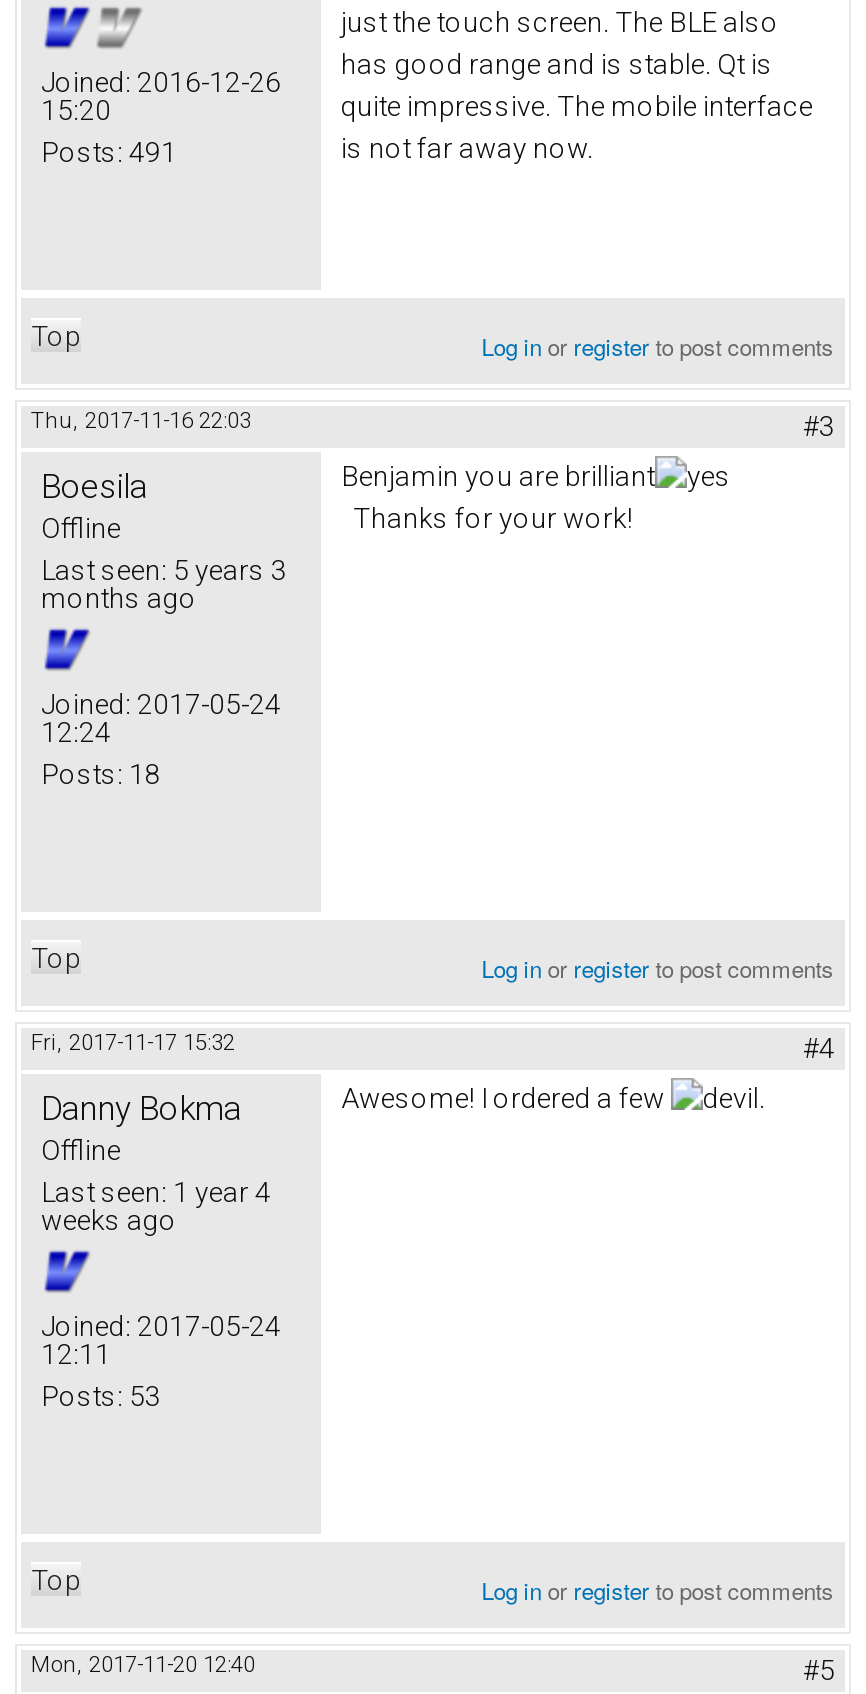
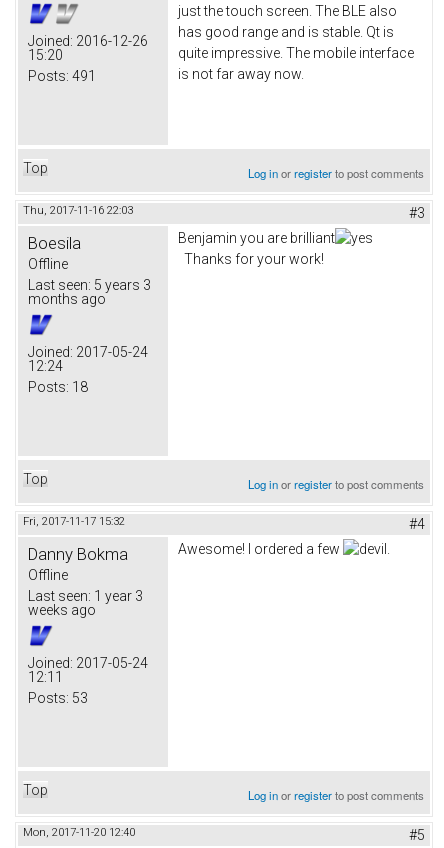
- Last seen: 1 year 4
+ Last seen: 1 year 3
